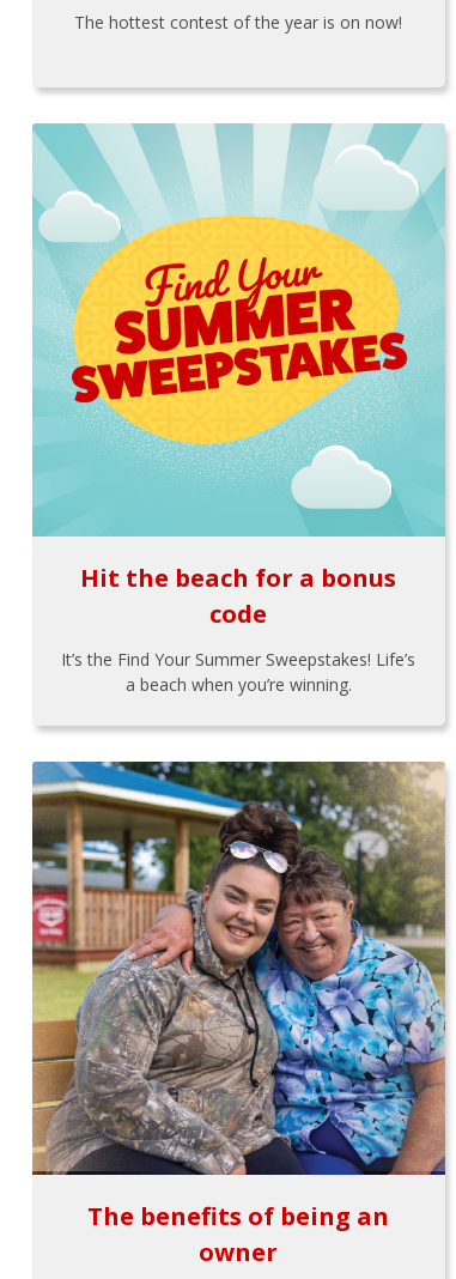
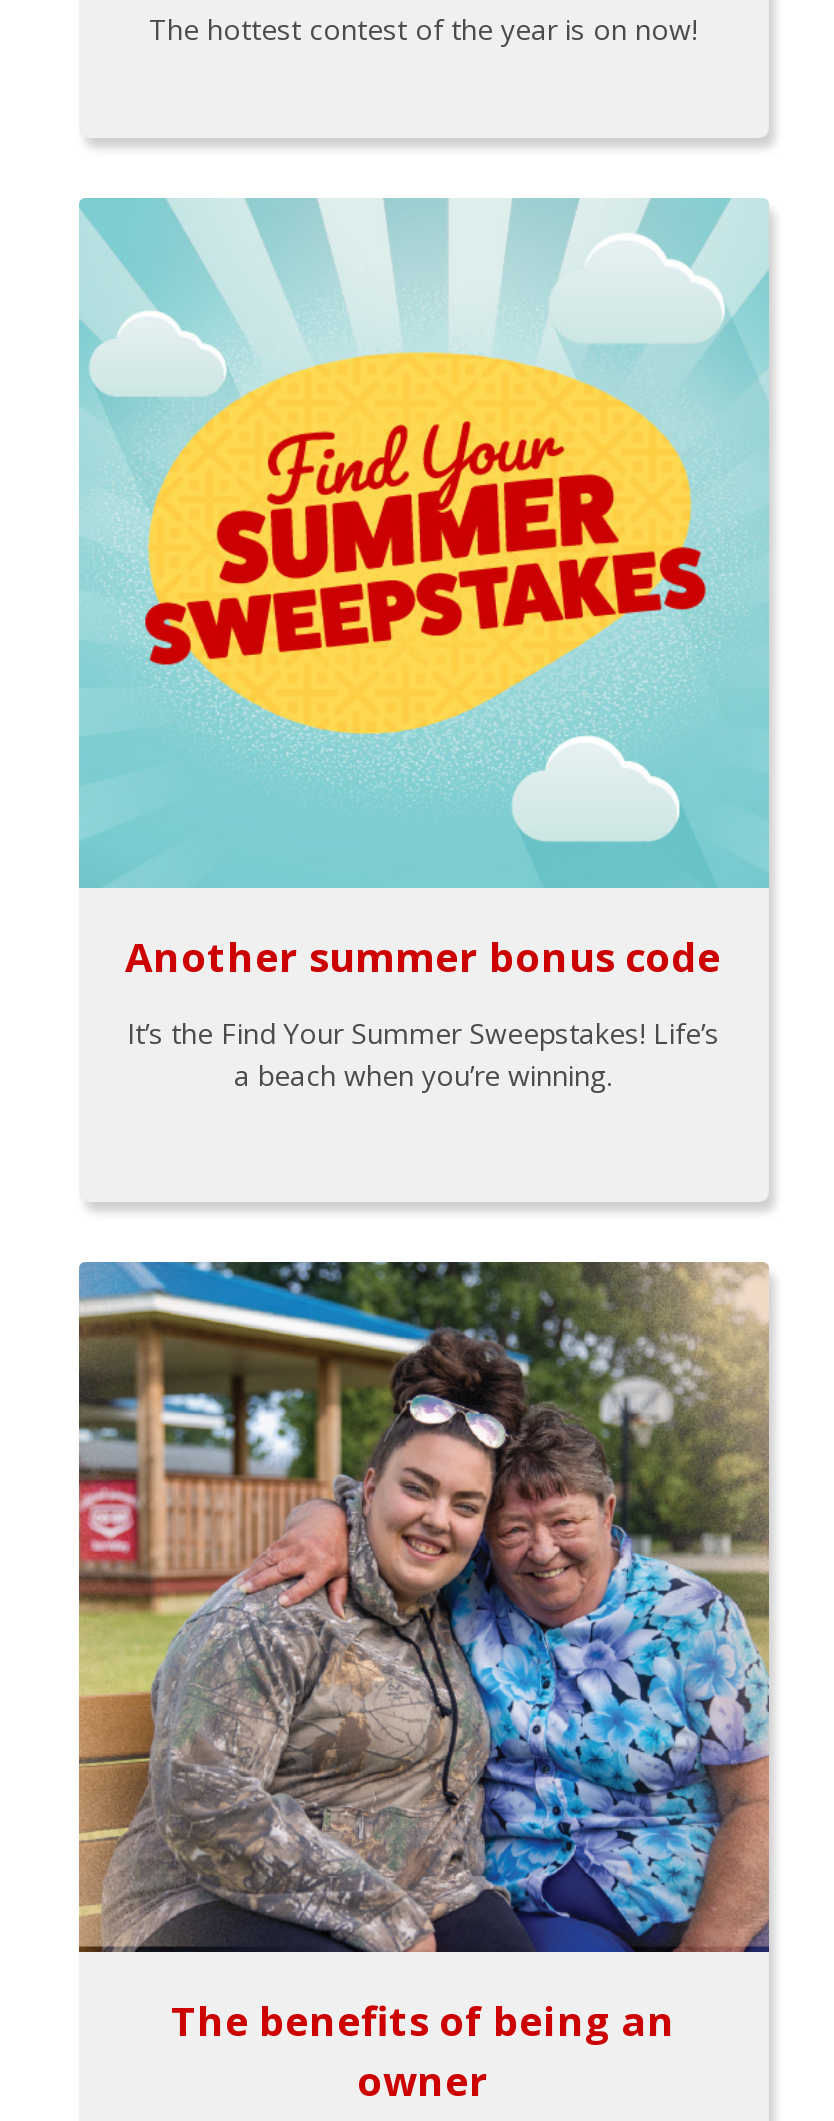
- Hit the beach for a bonus
- code
+ Another summer bonus code

moved up: It’s the Find Your Summer Sweepstakes! Life’s | a beach when you’re winning.
